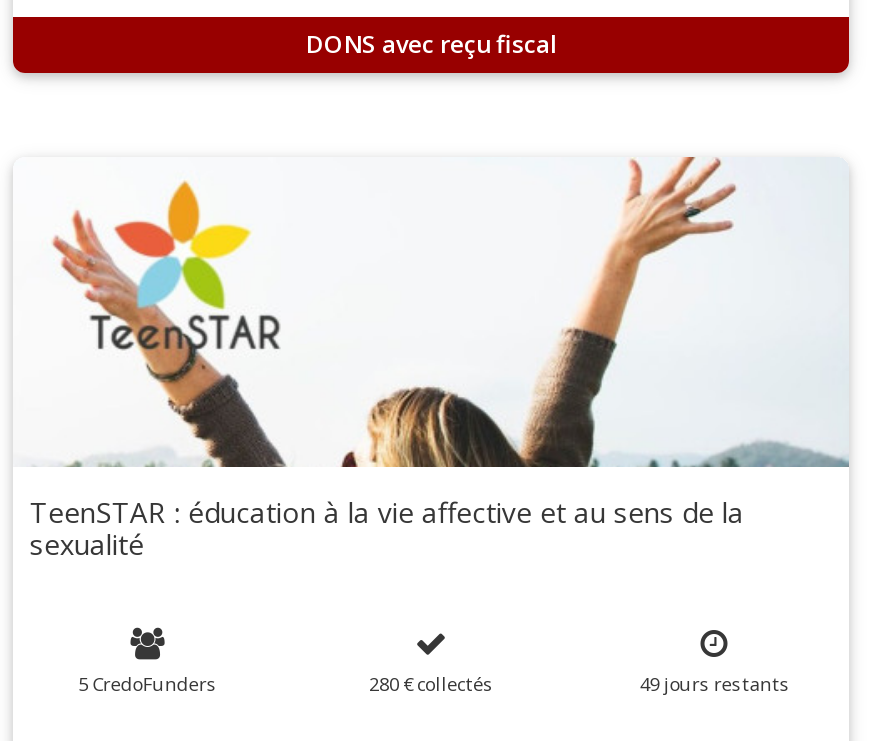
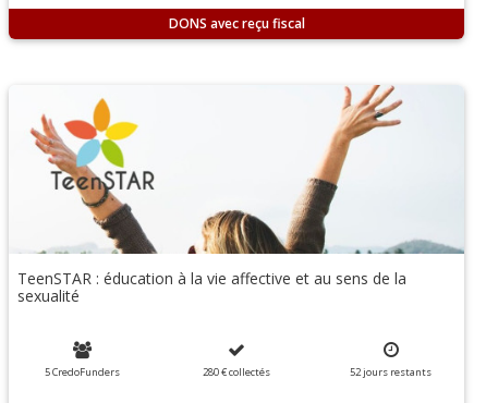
- 49 jours restants
+ 52 jours restants
